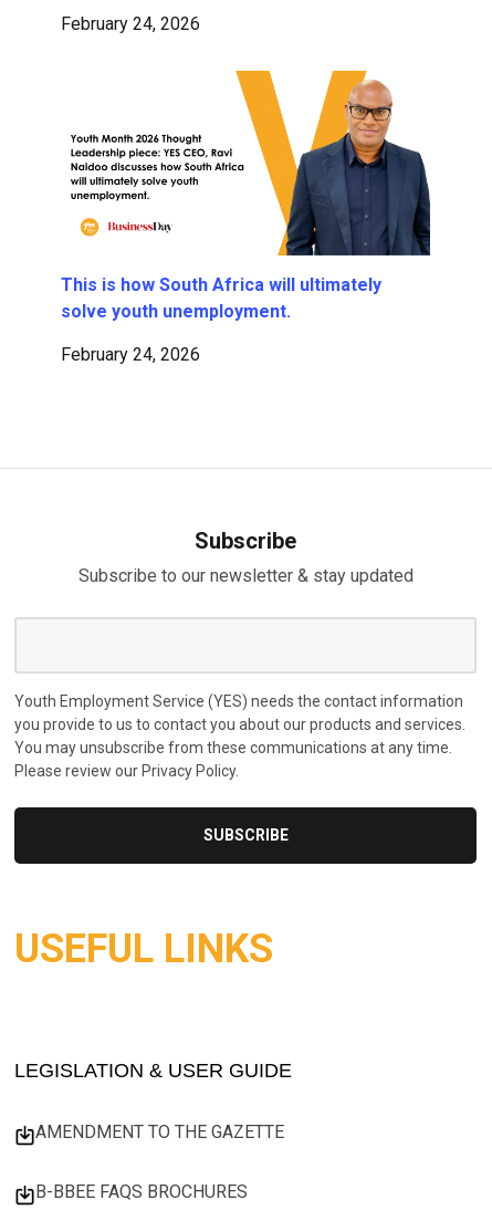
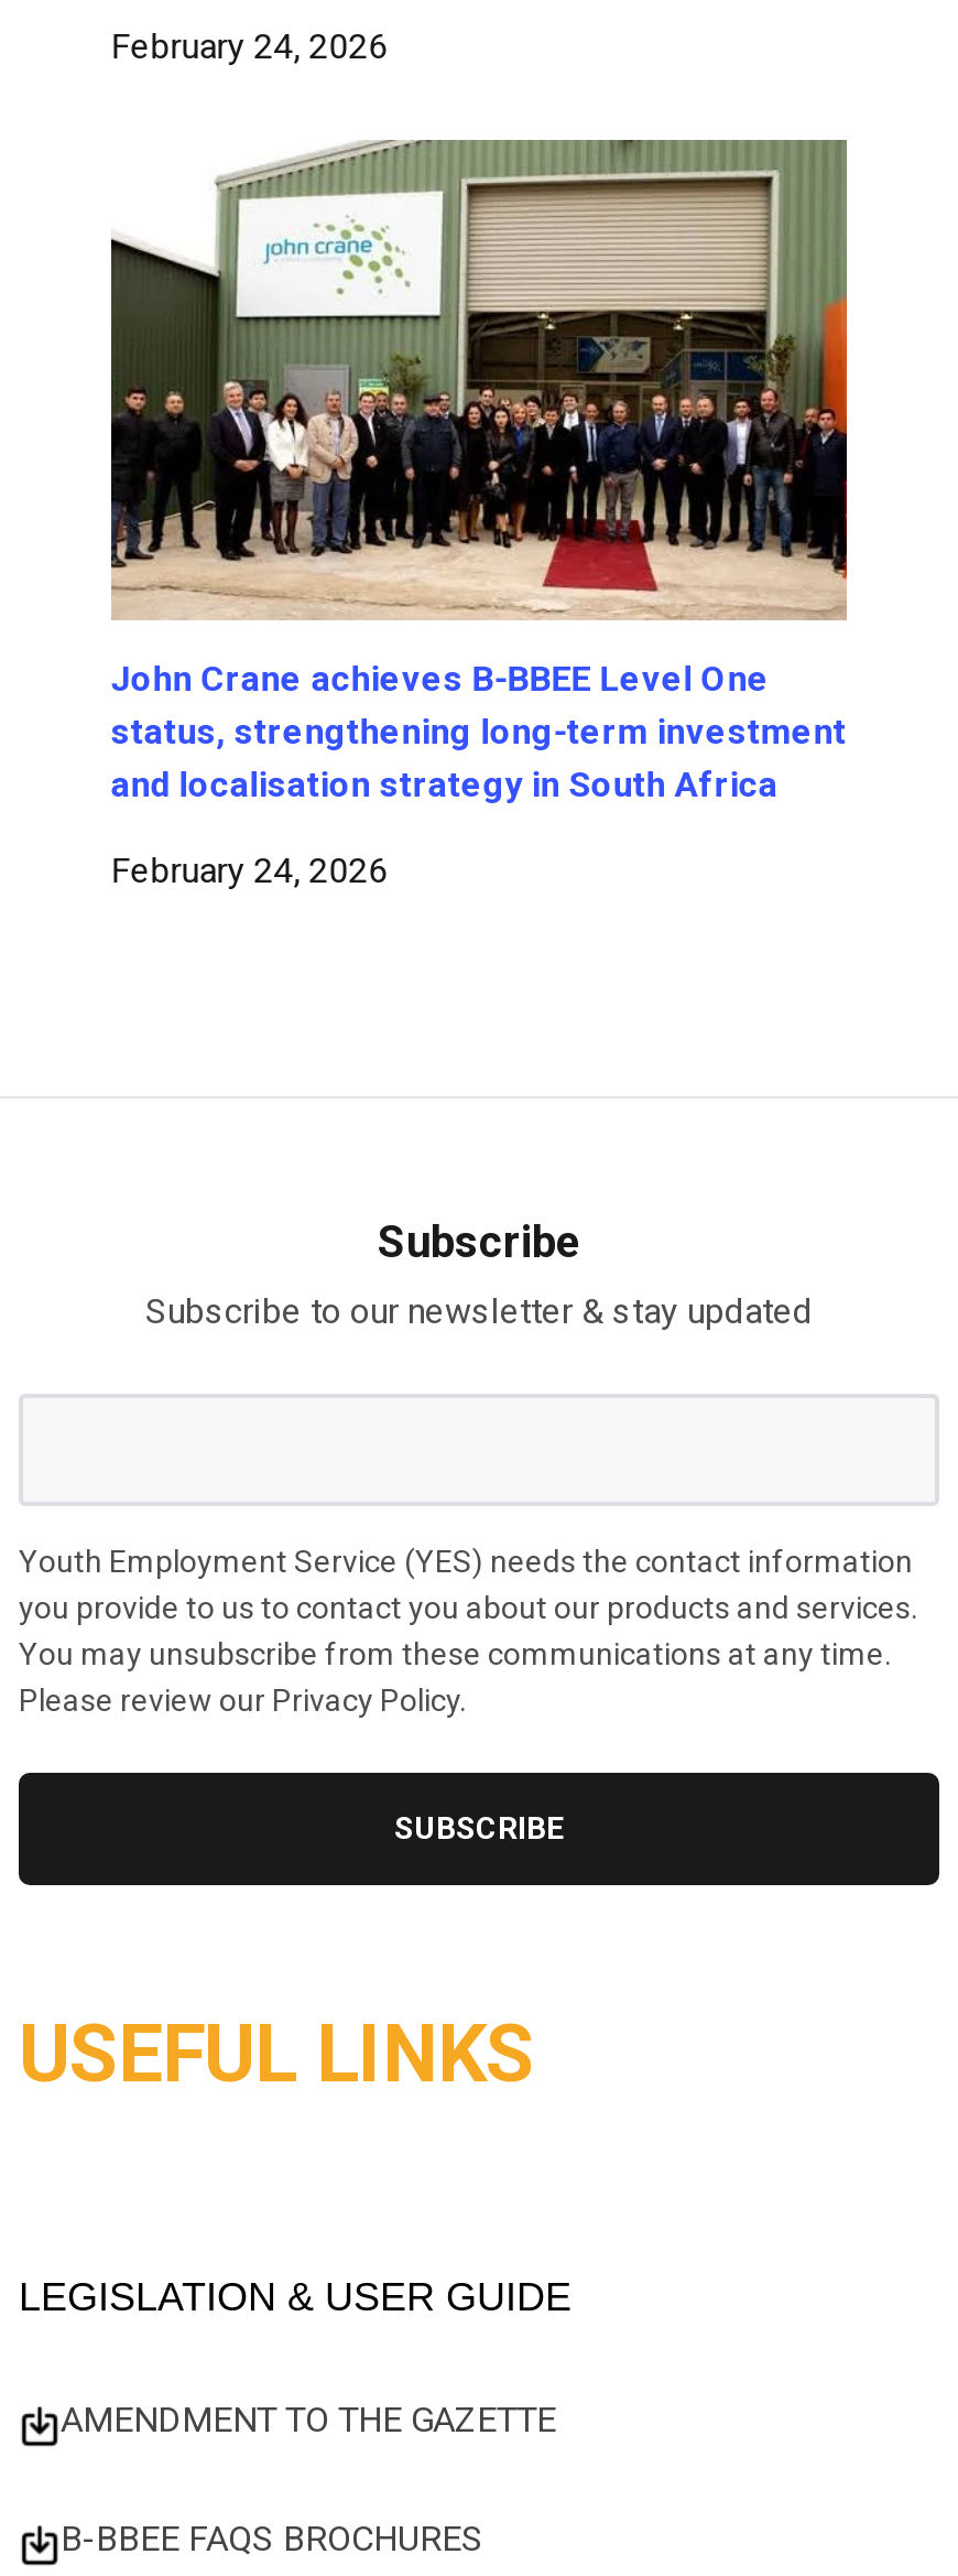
- [image]
- This is how South Africa will ultimately
- solve youth unemployment.
+ [image]
+ John Crane achieves B-BBEE Level One
+ status, strengthening long-term investment
+ and localisation strategy in South Africa
